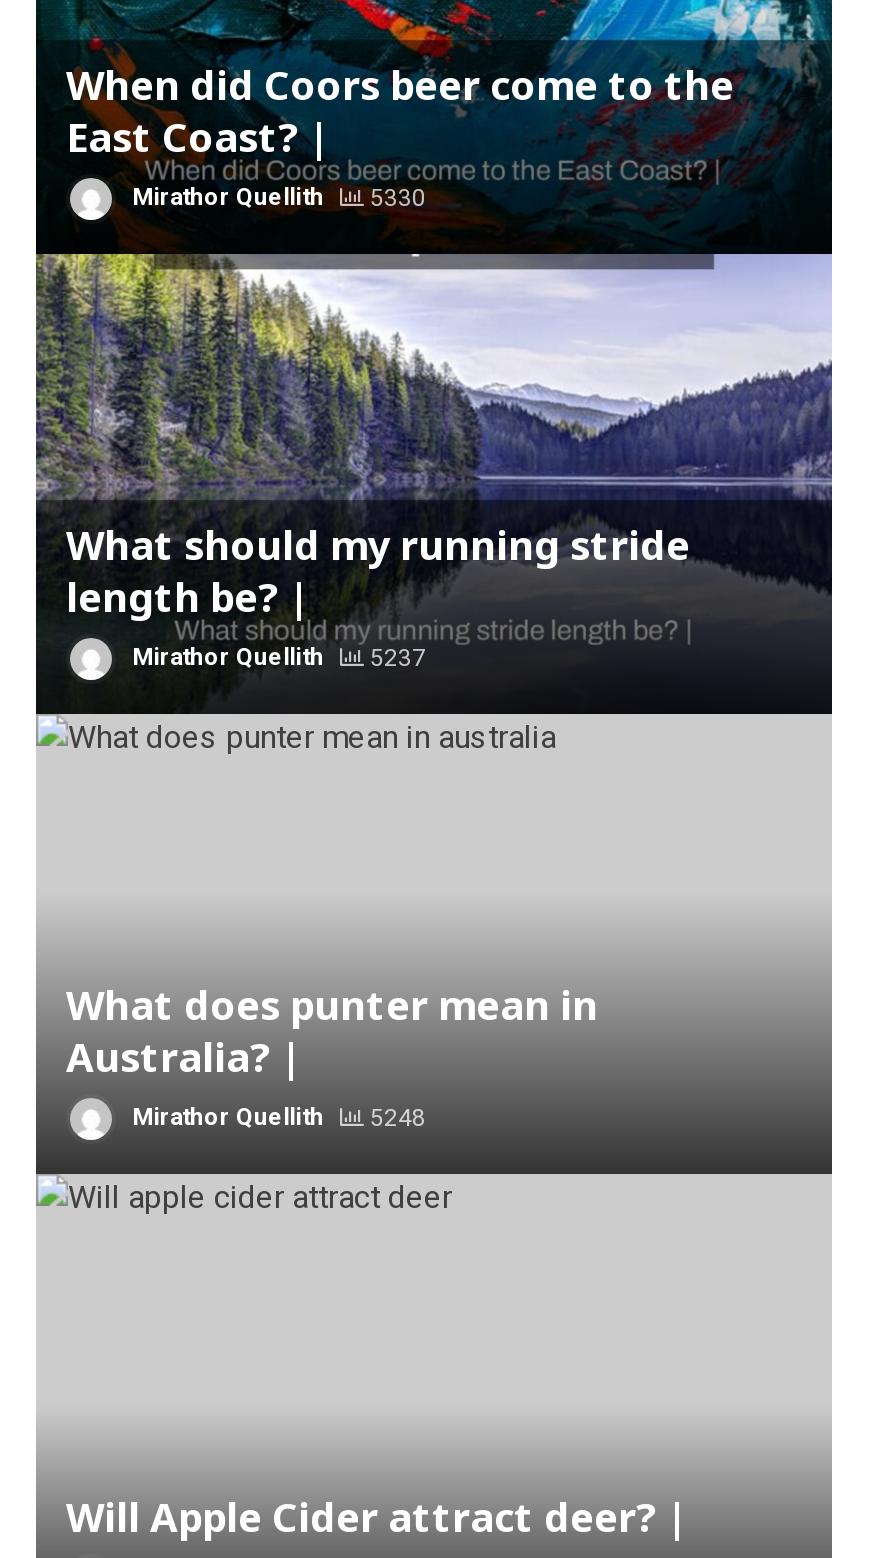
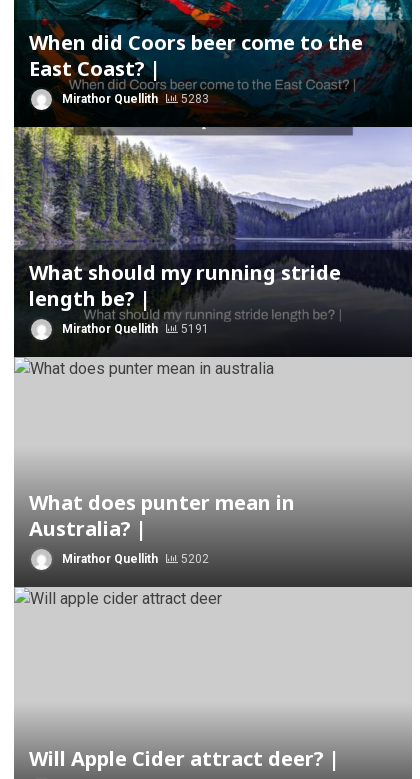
- Mirathor Quellith 5330
+ Mirathor Quellith 5283

- Mirathor Quellith 5237
+ Mirathor Quellith 5191

- Mirathor Quellith 5248
+ Mirathor Quellith 5202
